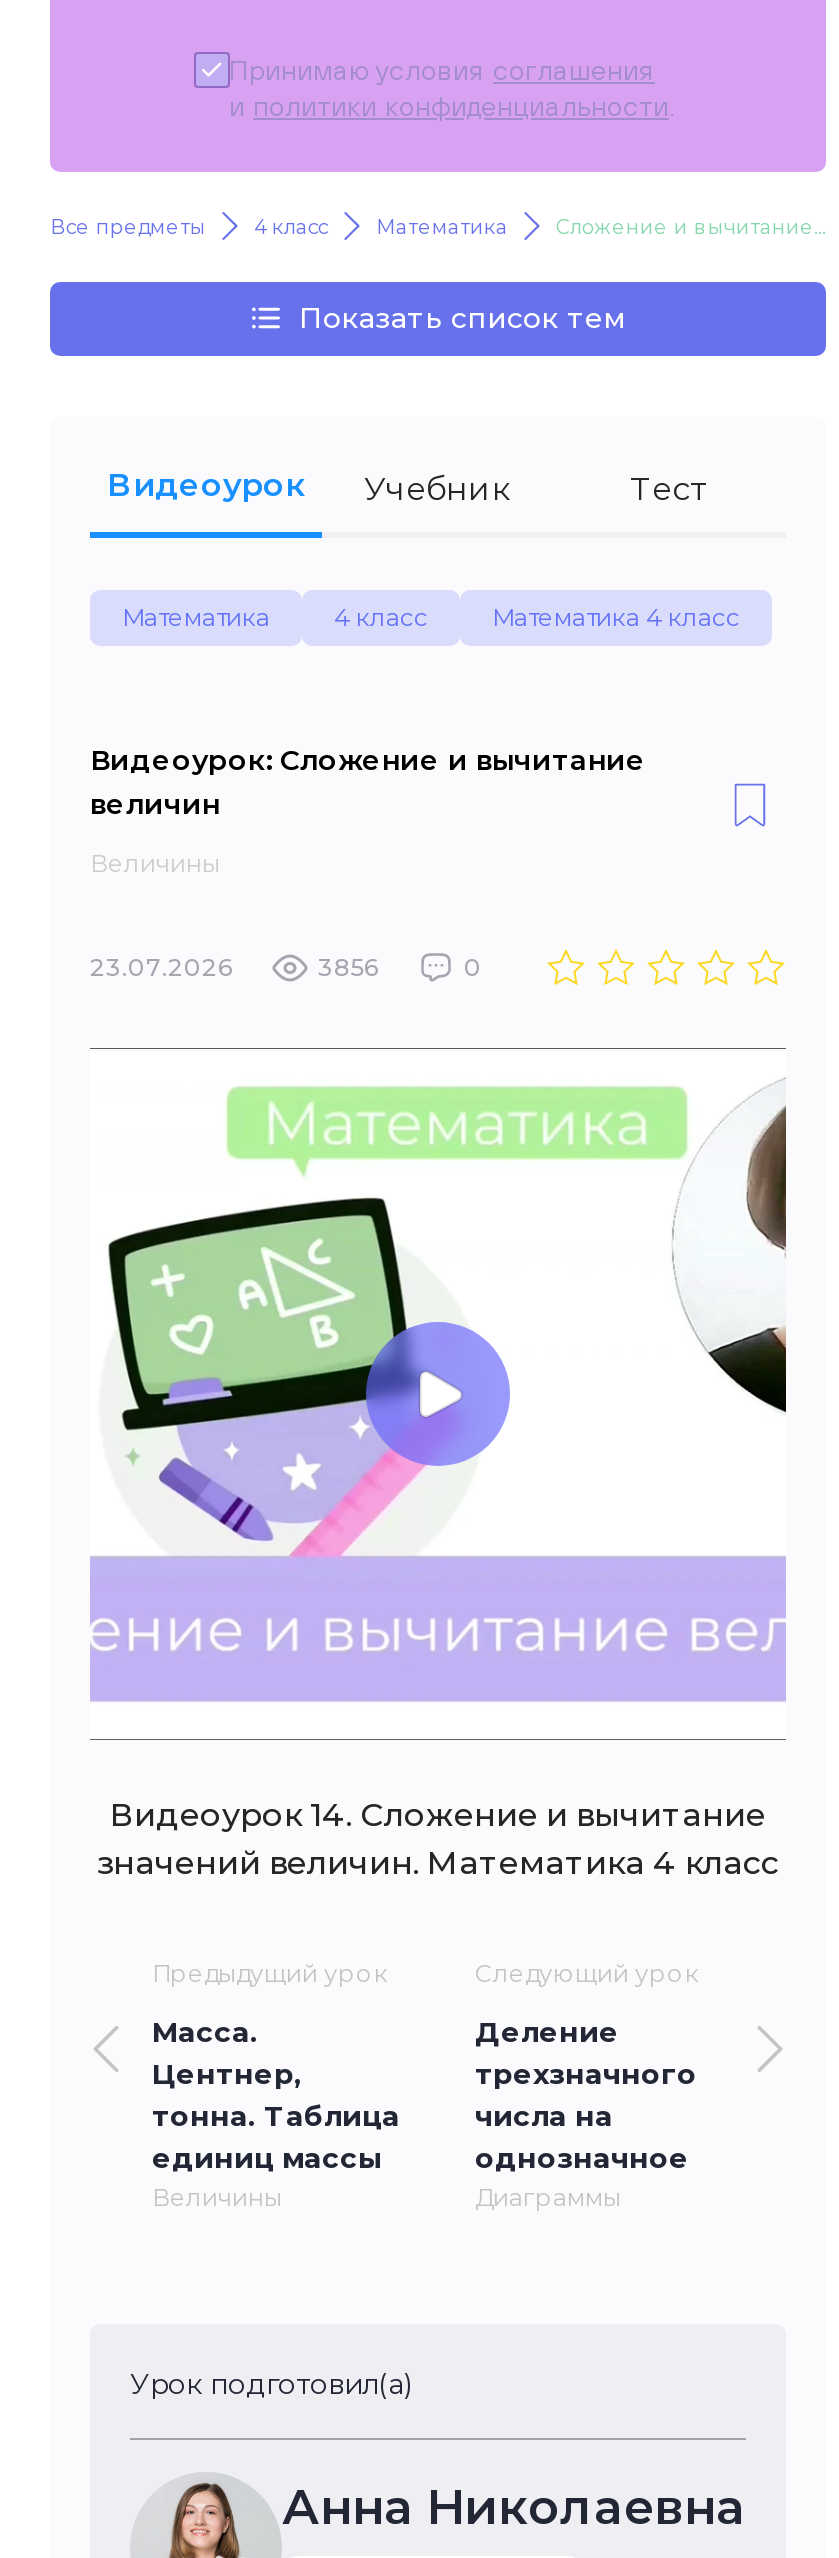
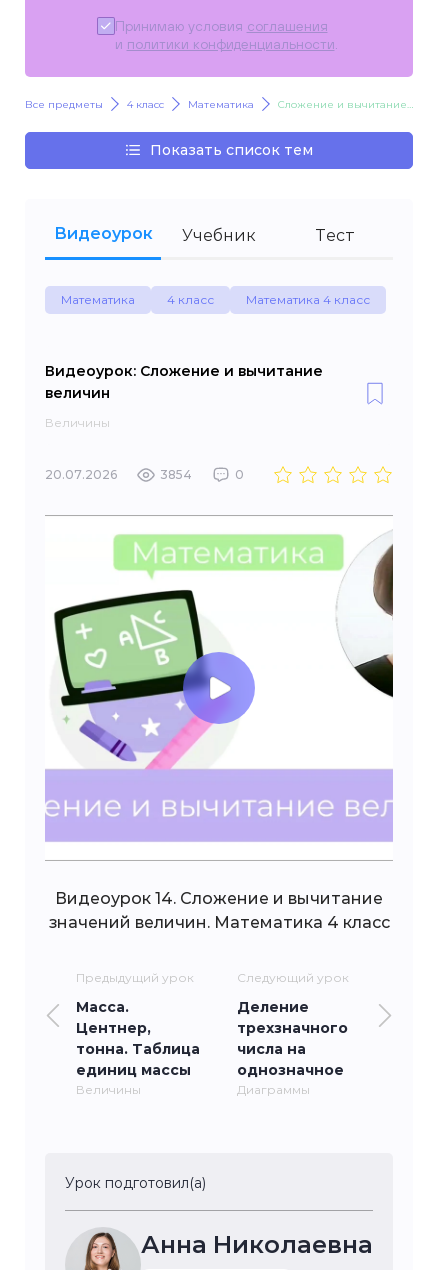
- 23.07.2026
+ 20.07.2026

- 3856
+ 3854
